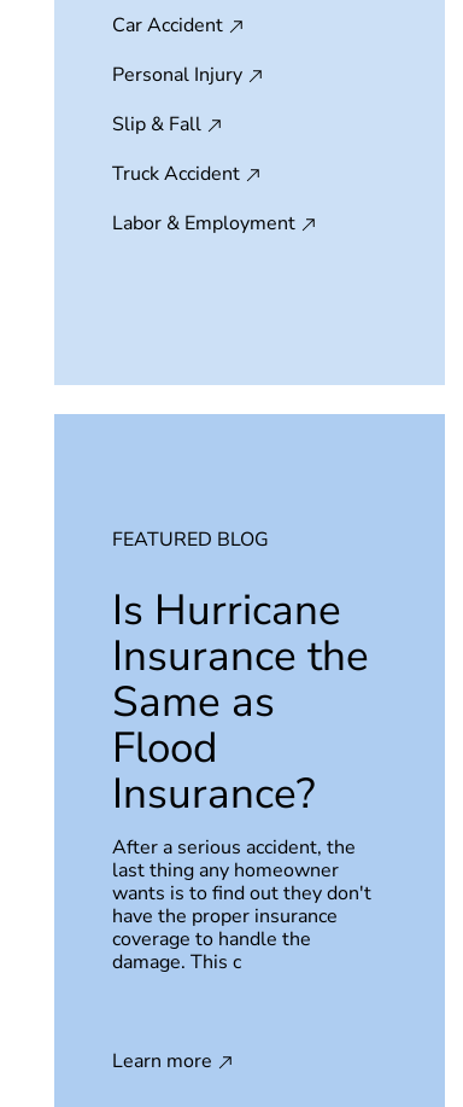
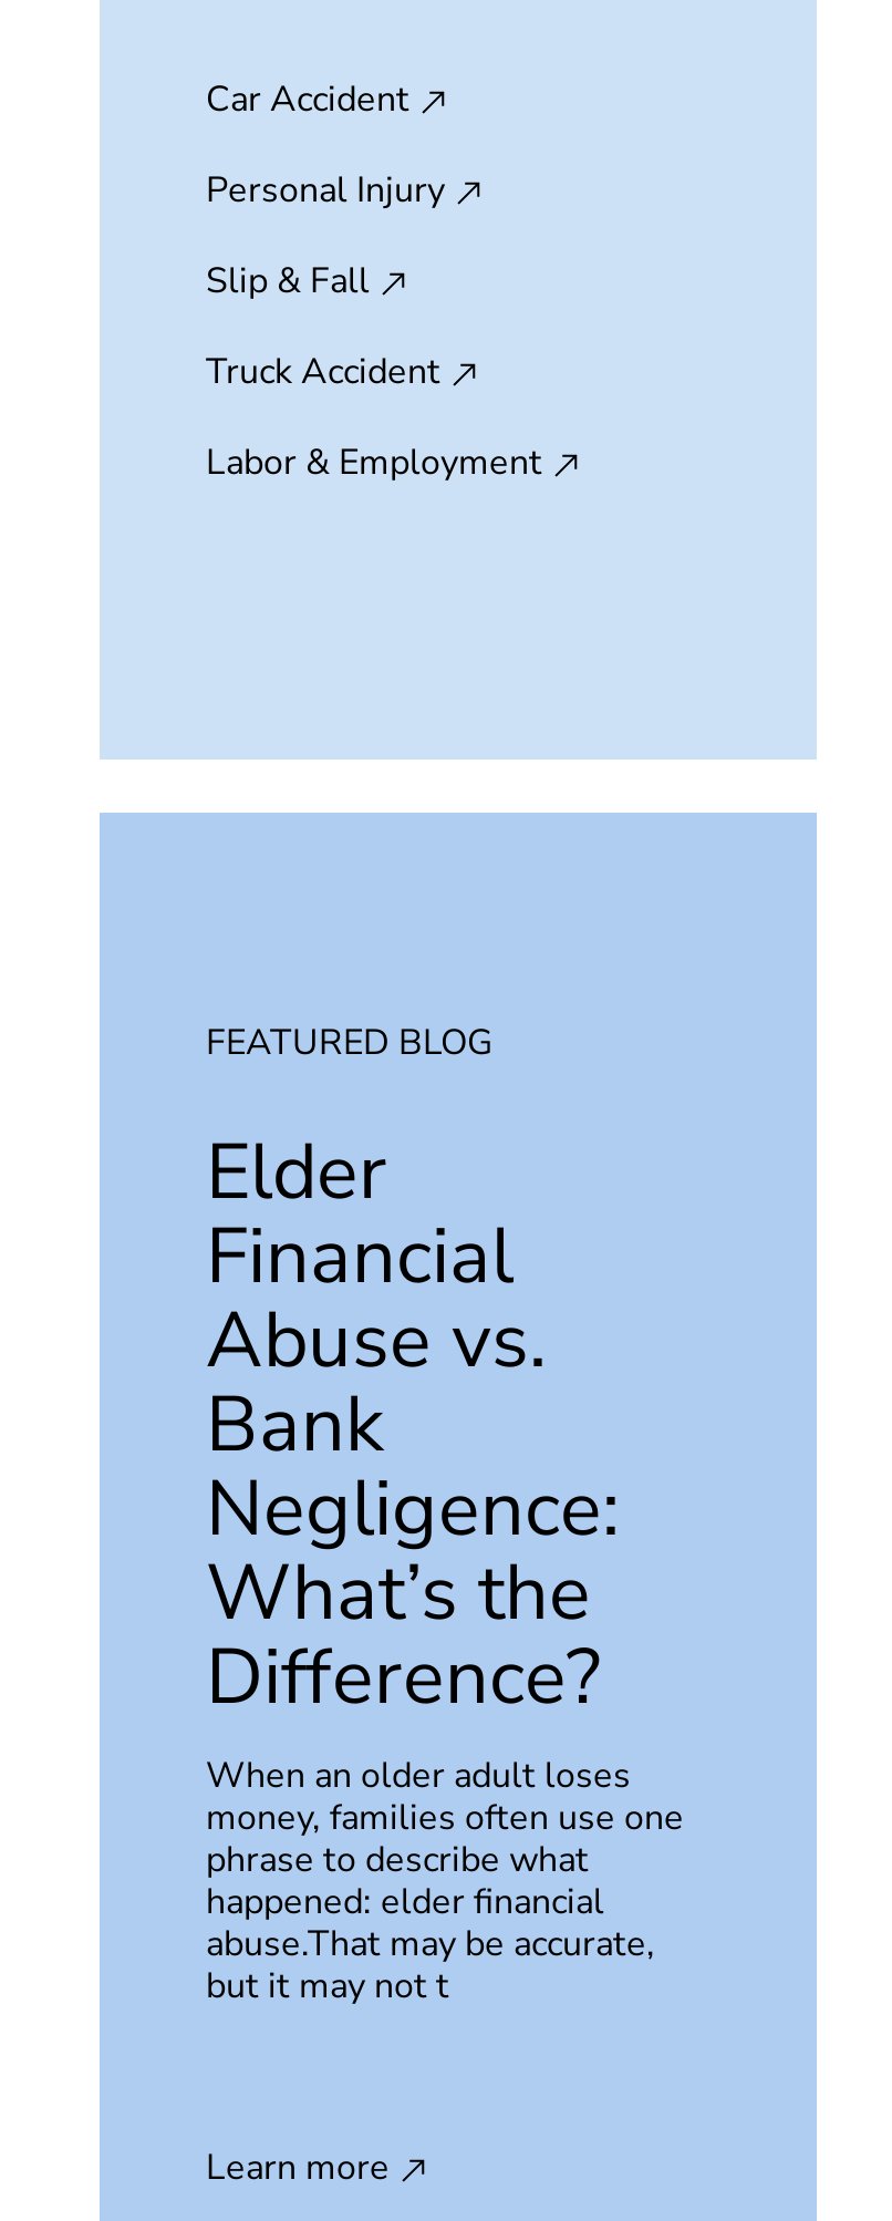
- Is Hurricane
- Insurance the
- Same as
- Flood
- Insurance?
- After a serious accident, the
- last thing any homeowner
- wants is to find out they don't
- have the proper insurance
- coverage to handle the
- damage. This c
+ Elder
+ Financial
+ Abuse vs.
+ Bank
+ Negligence:
+ What’s the
+ Difference?
+ When an older adult loses
+ money, families often use one
+ phrase to describe what
+ happened: elder financial
+ abuse.That may be accurate,
+ but it may not t
